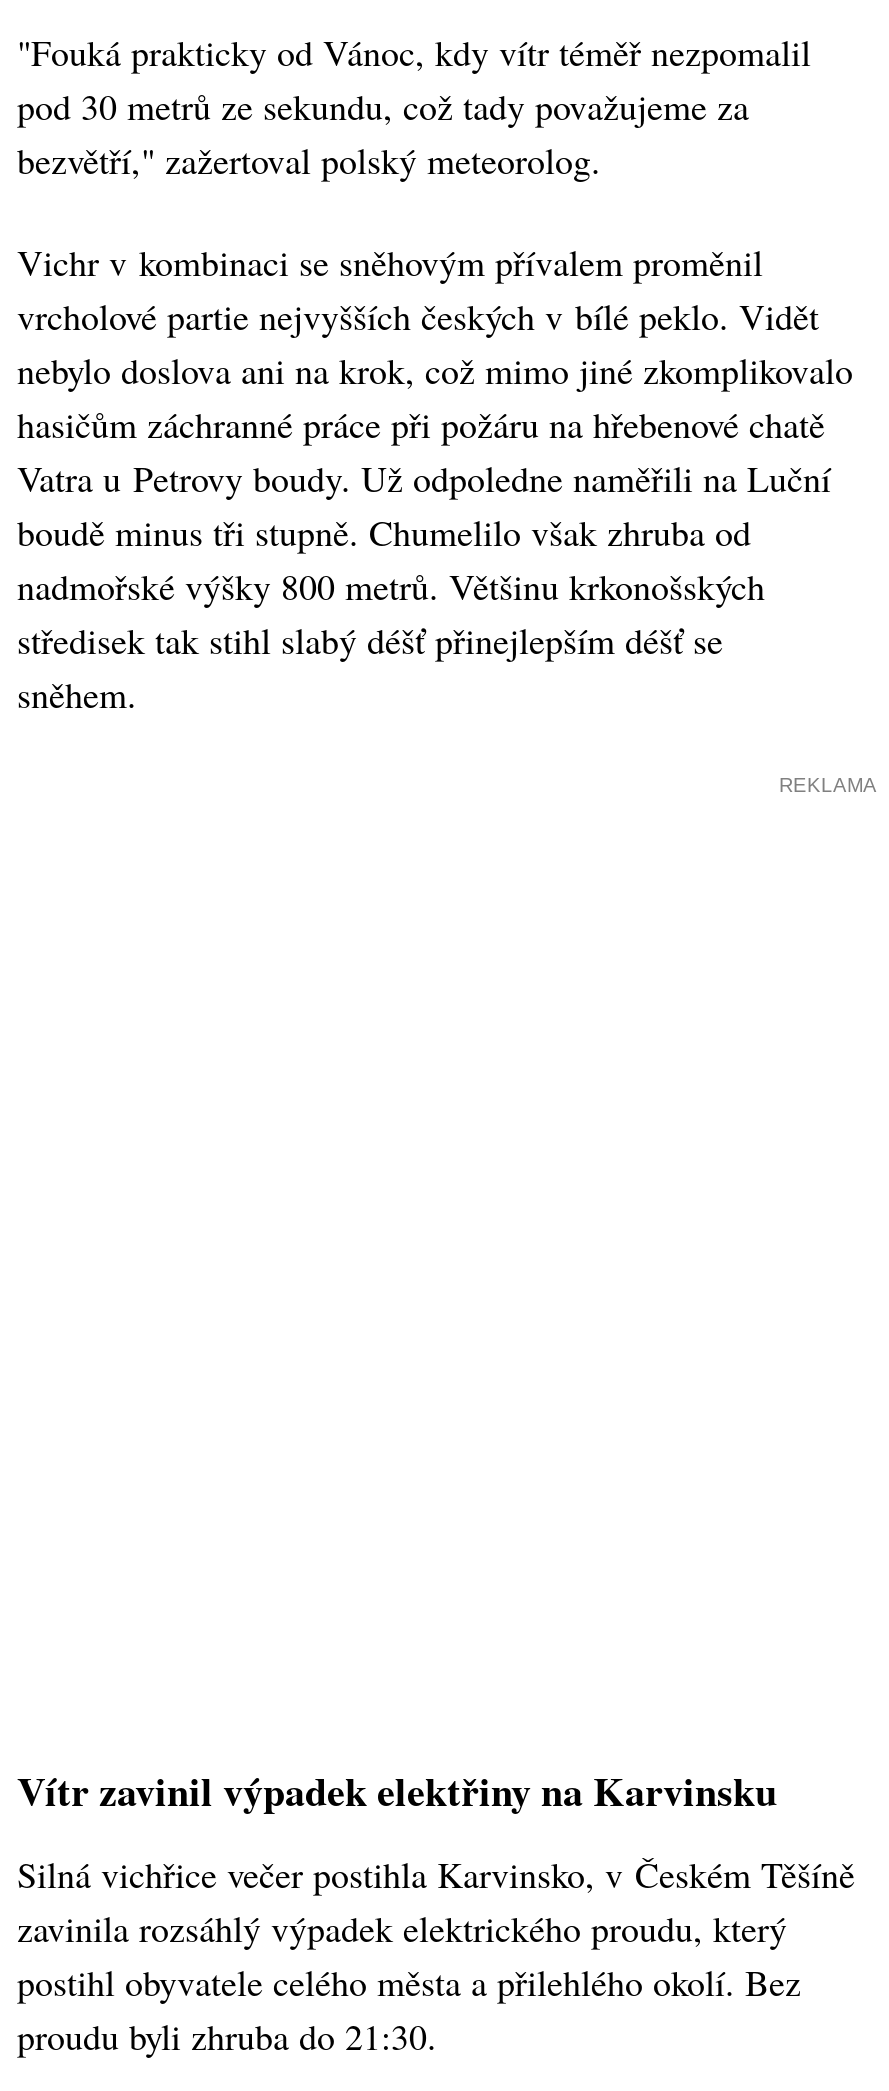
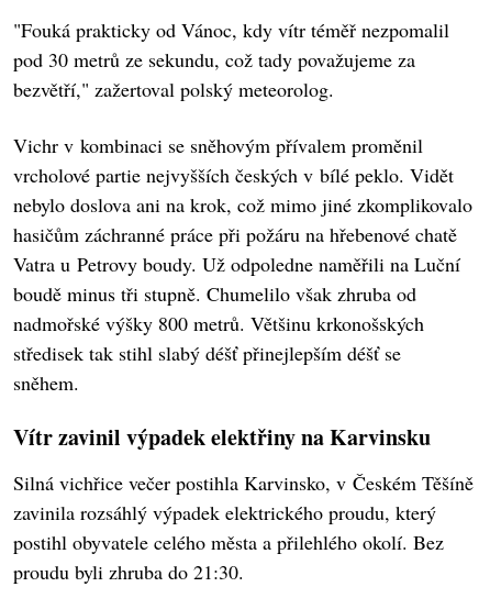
- REKLAMA
